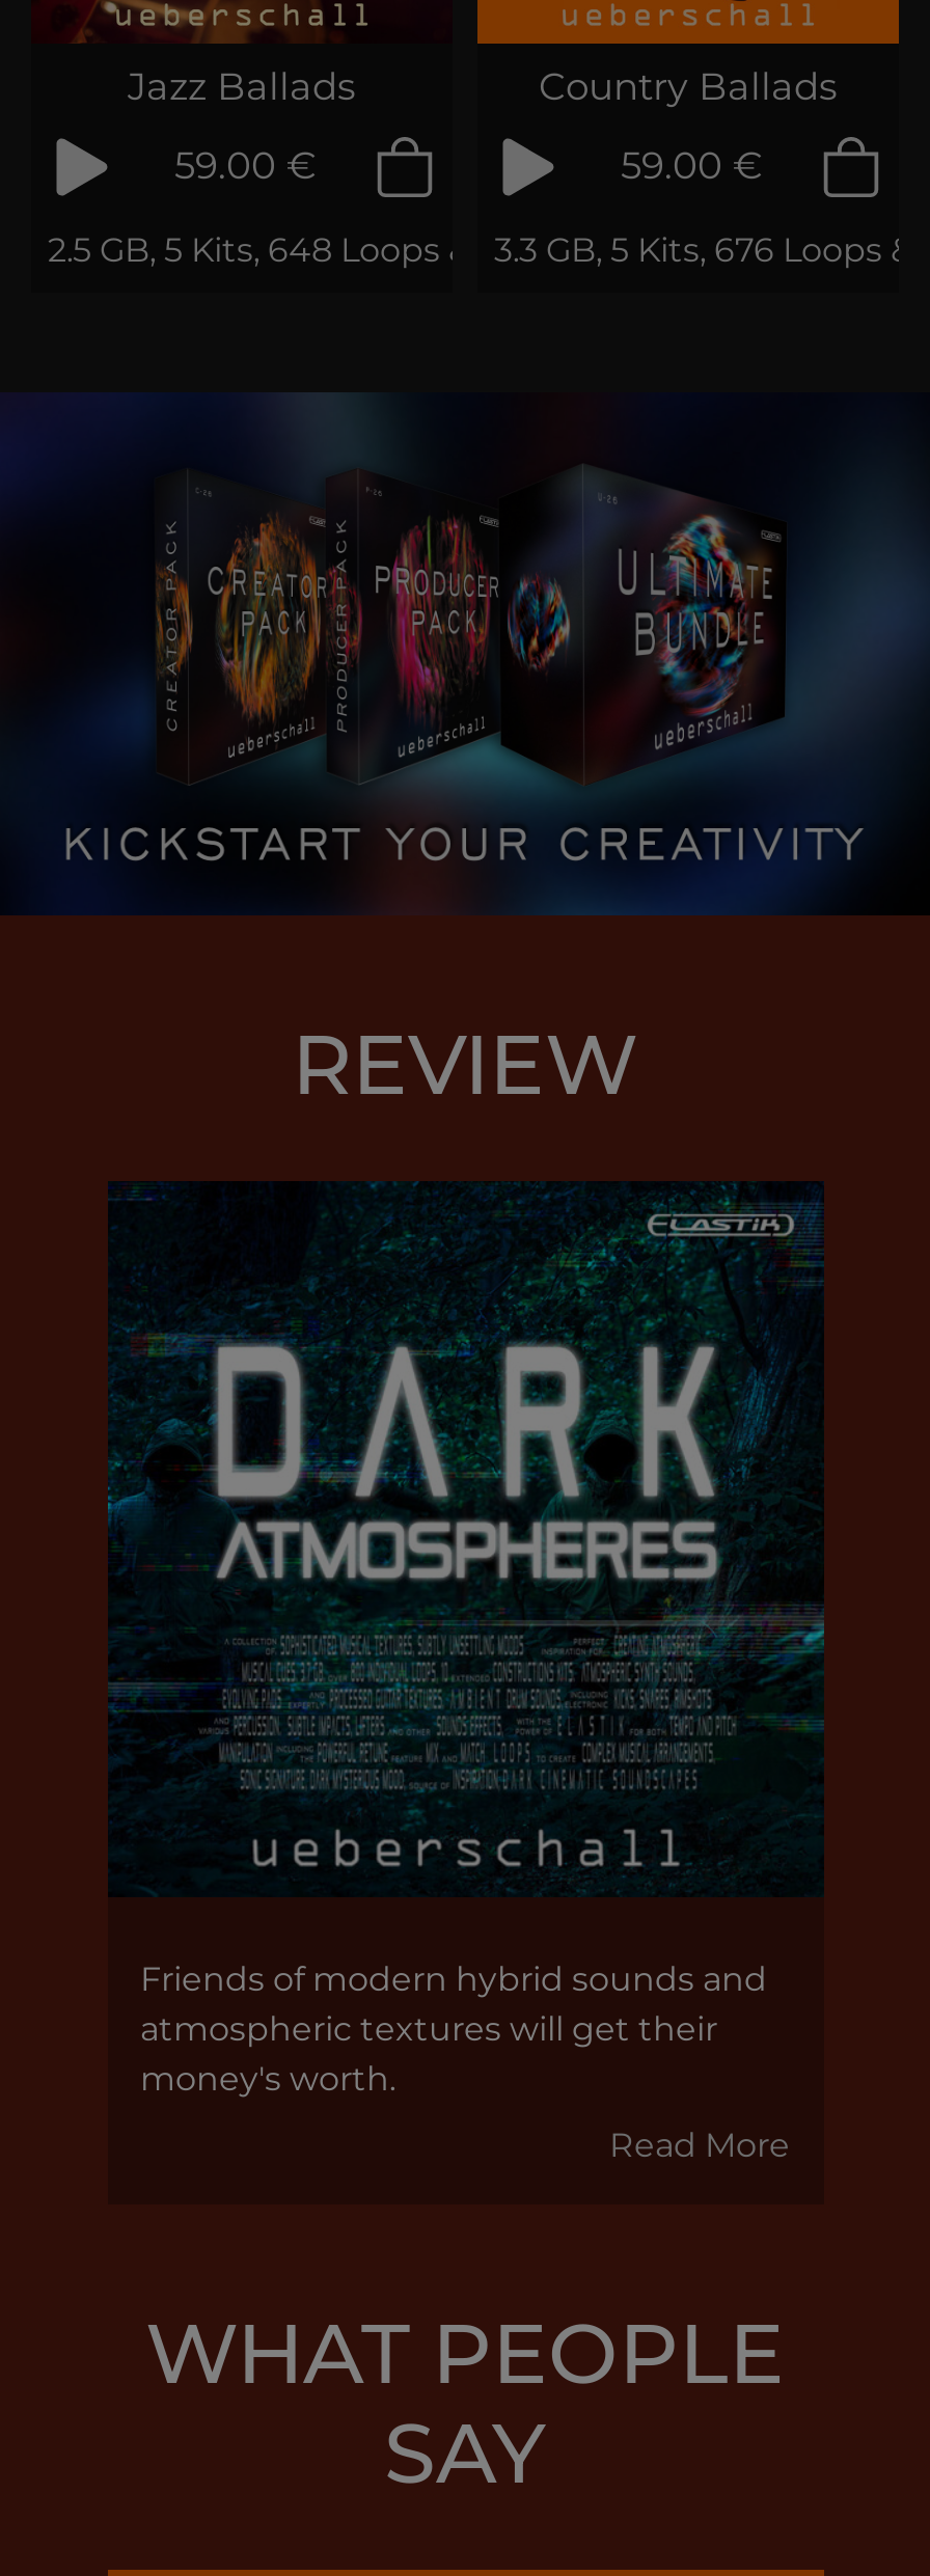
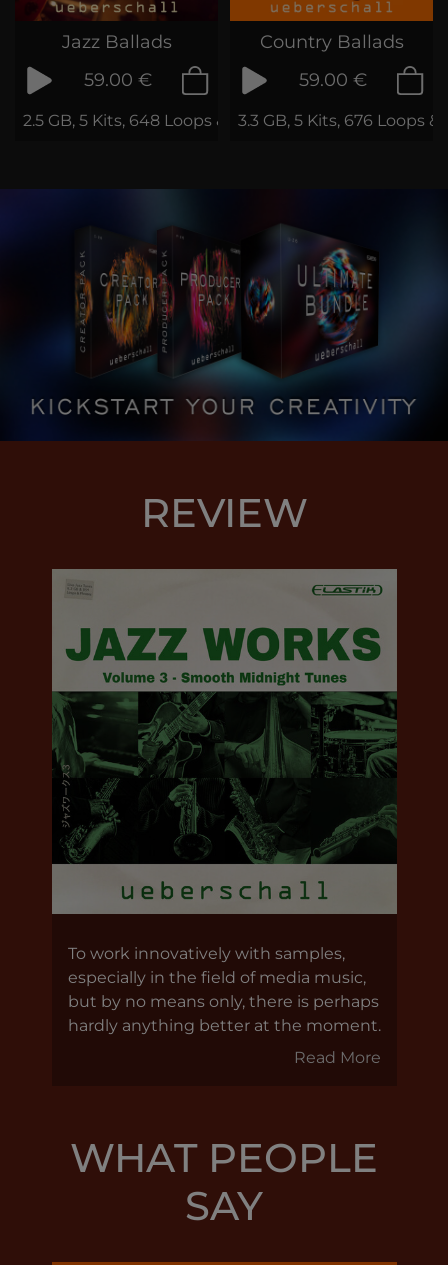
- [image]
- Friends of modern hybrid sounds and
- atmospheric textures will get their
- money's worth.
+ [image]
+ To work innovatively with samples,
+ especially in the field of media music,
+ but by no means only, there is perhaps
+ hardly anything better at the moment.
